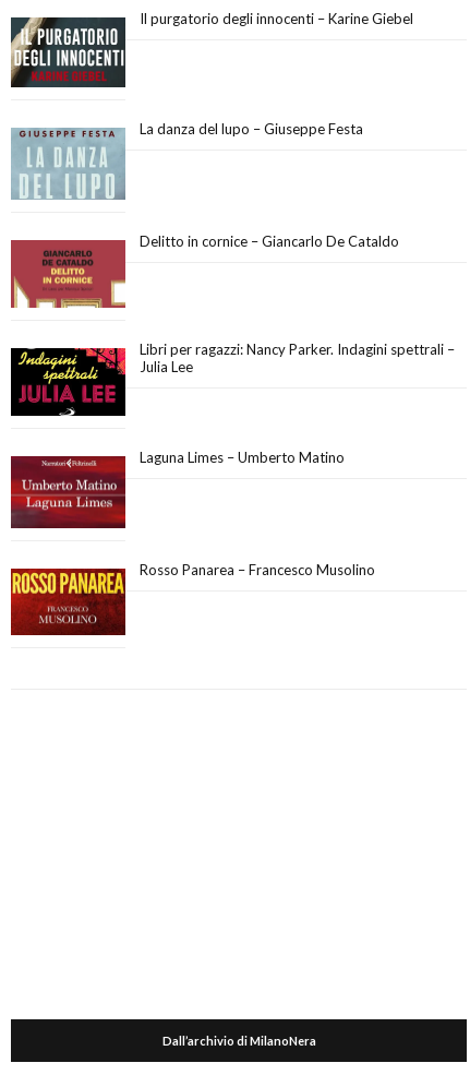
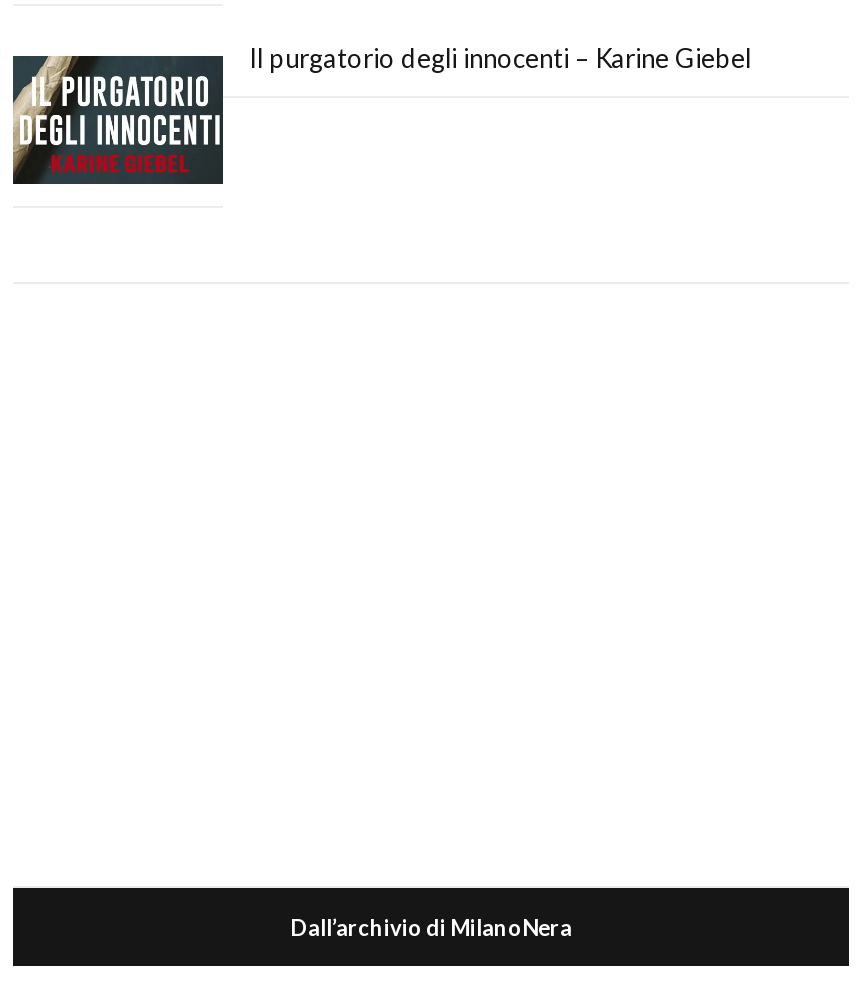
- [image]
- La danza del lupo – Giuseppe Festa

- [image]
- Delitto in cornice – Giancarlo De Cataldo

- [image]
- Libri per ragazzi: Nancy Parker. Indagini spettrali –
- Julia Lee

- [image]
- Laguna Limes – Umberto Matino

- [image]
- Rosso Panarea – Francesco Musolino
